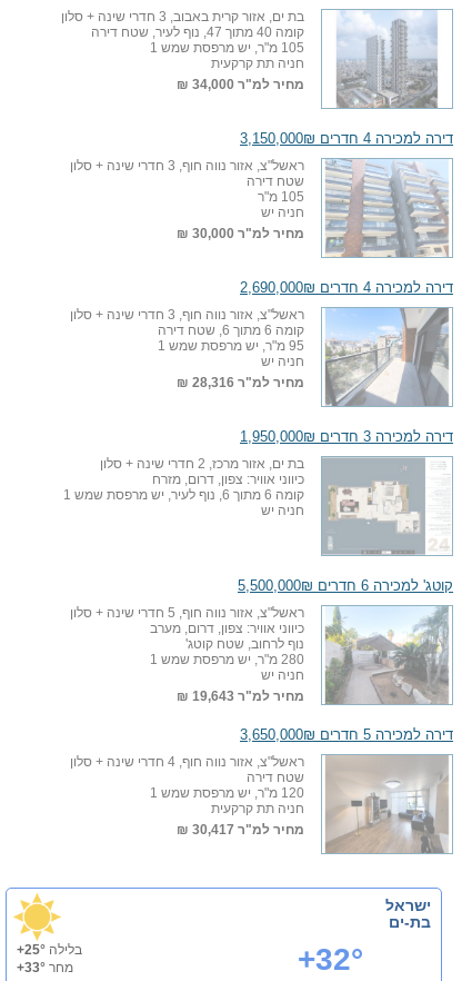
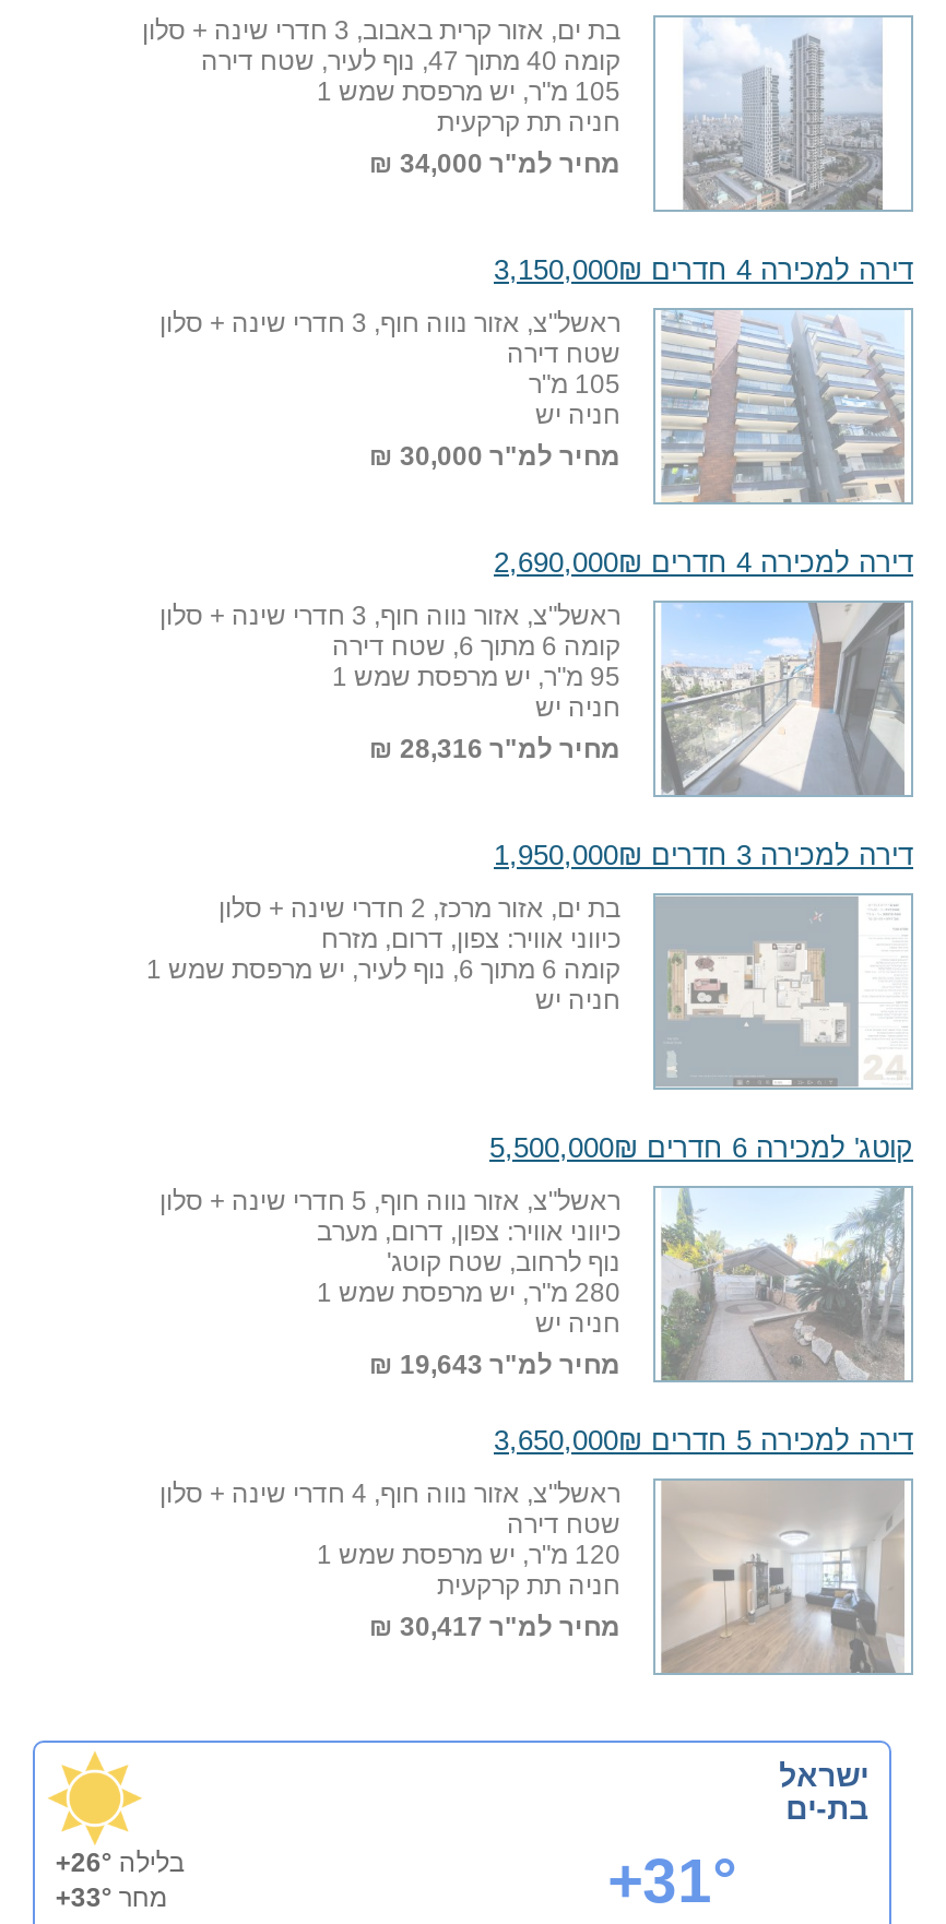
- בלילה +25°
+ בלילה +26°

- +32°
+ +31°
